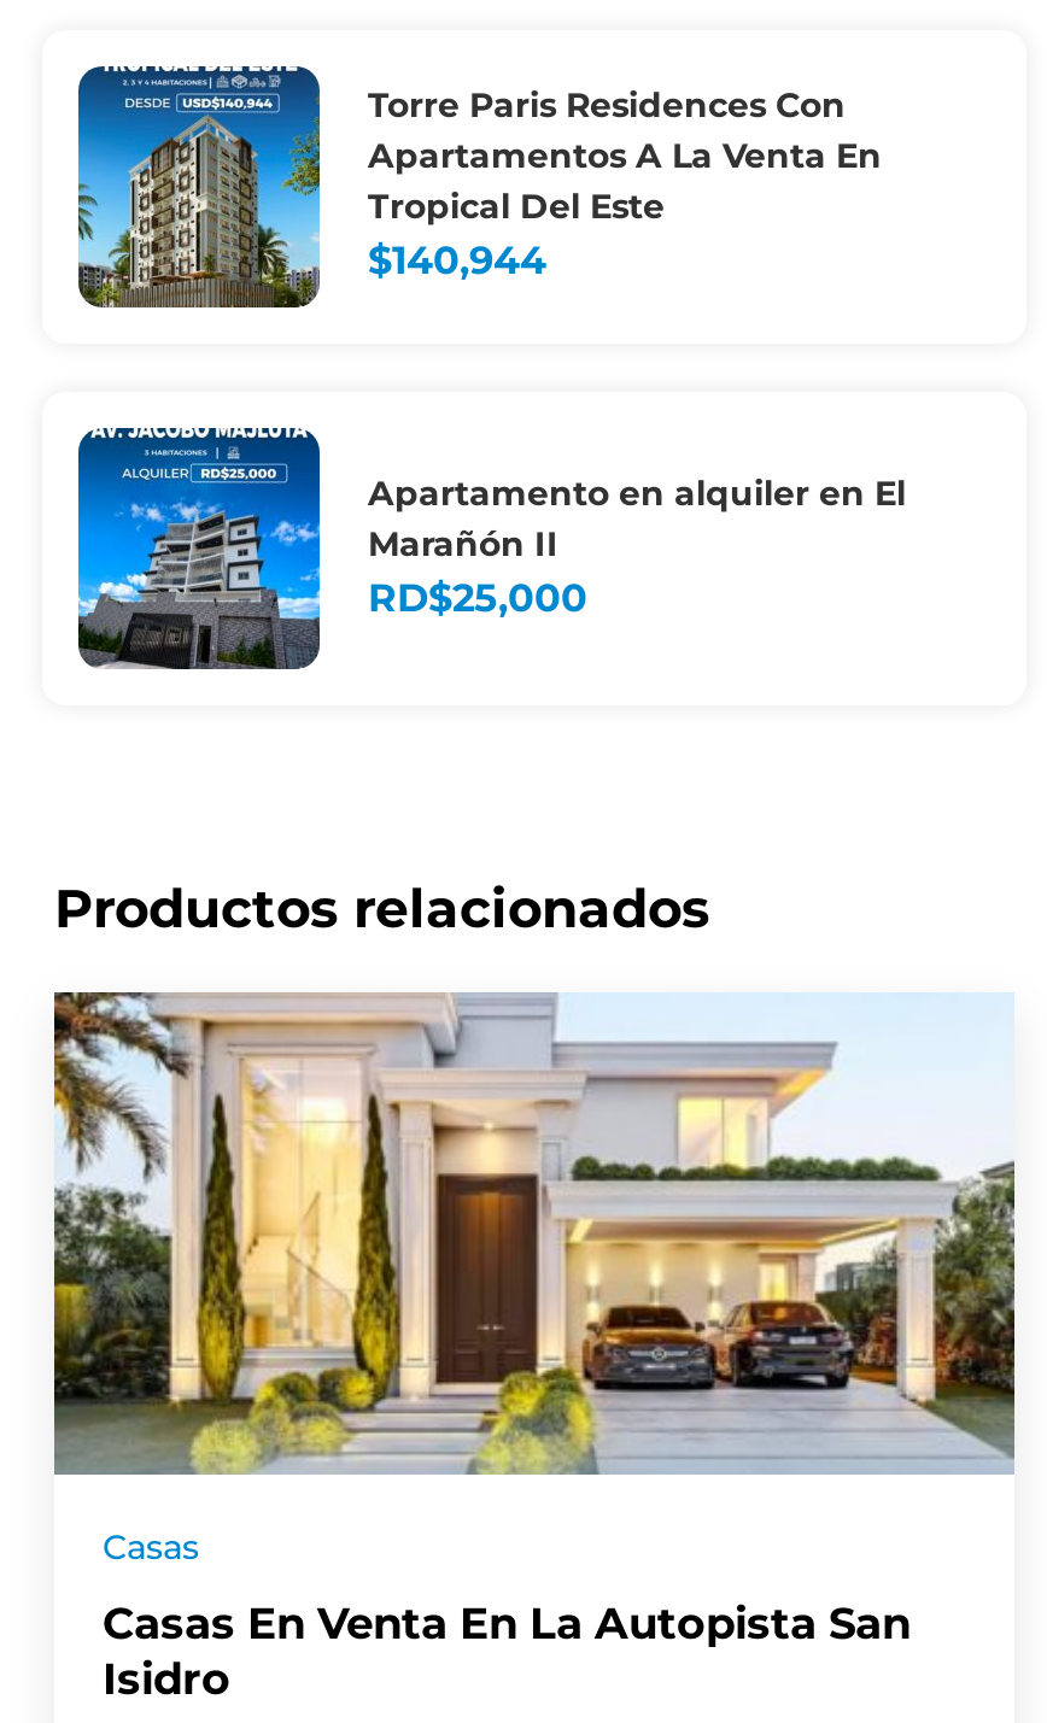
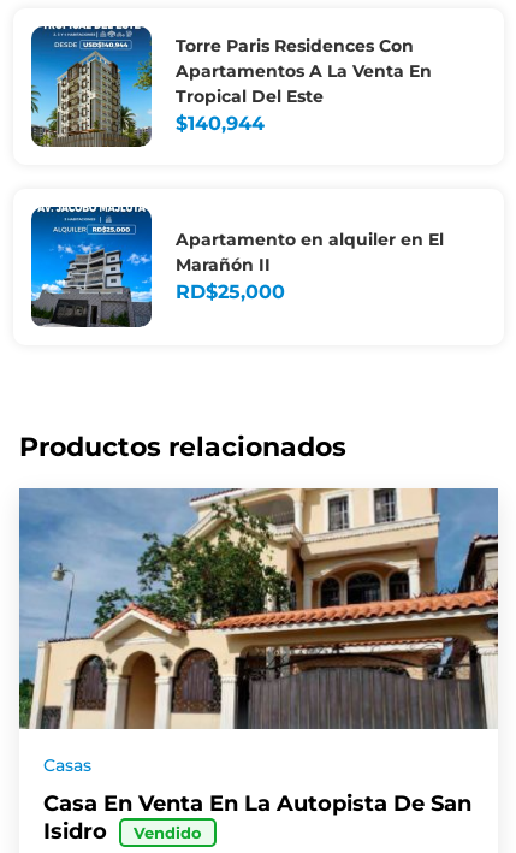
- [image]
+ [image]

- Casas En Venta En La Autopista San
+ Casa En Venta En La Autopista De San

+ Vendido
